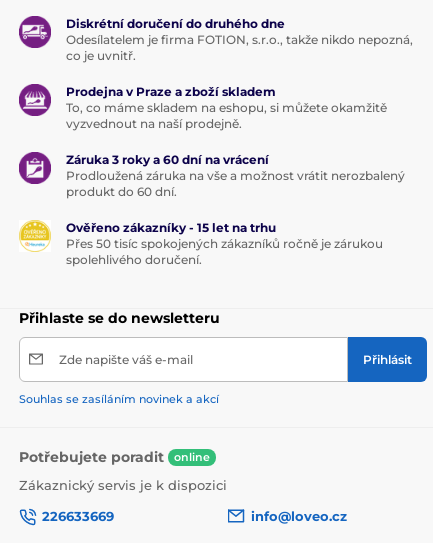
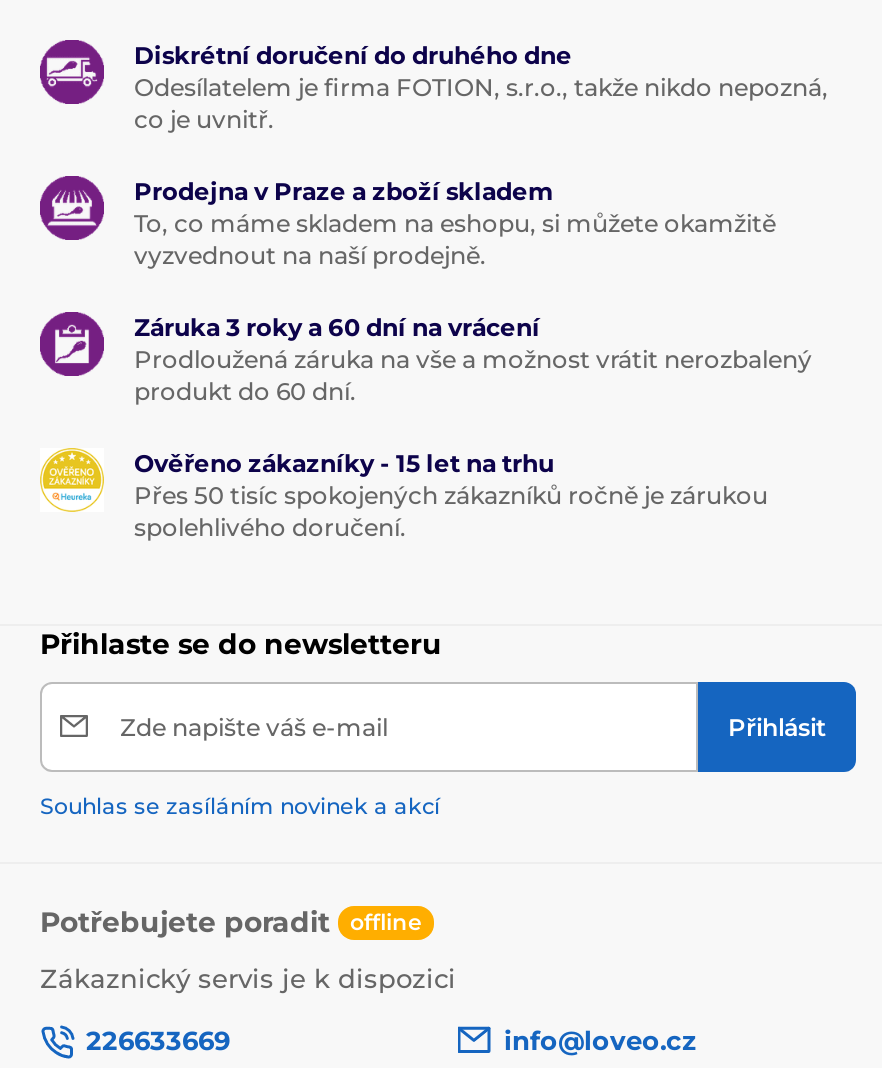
- Potřebujete poradit online
+ Potřebujete poradit offline
